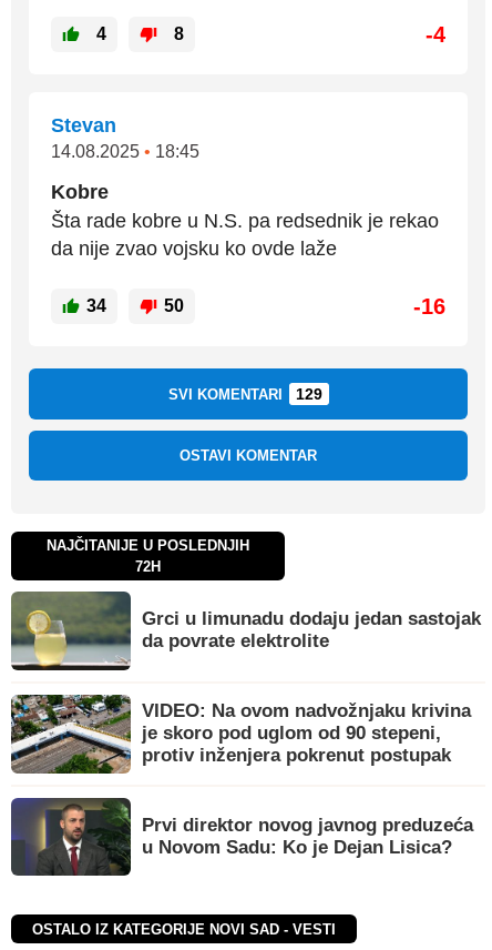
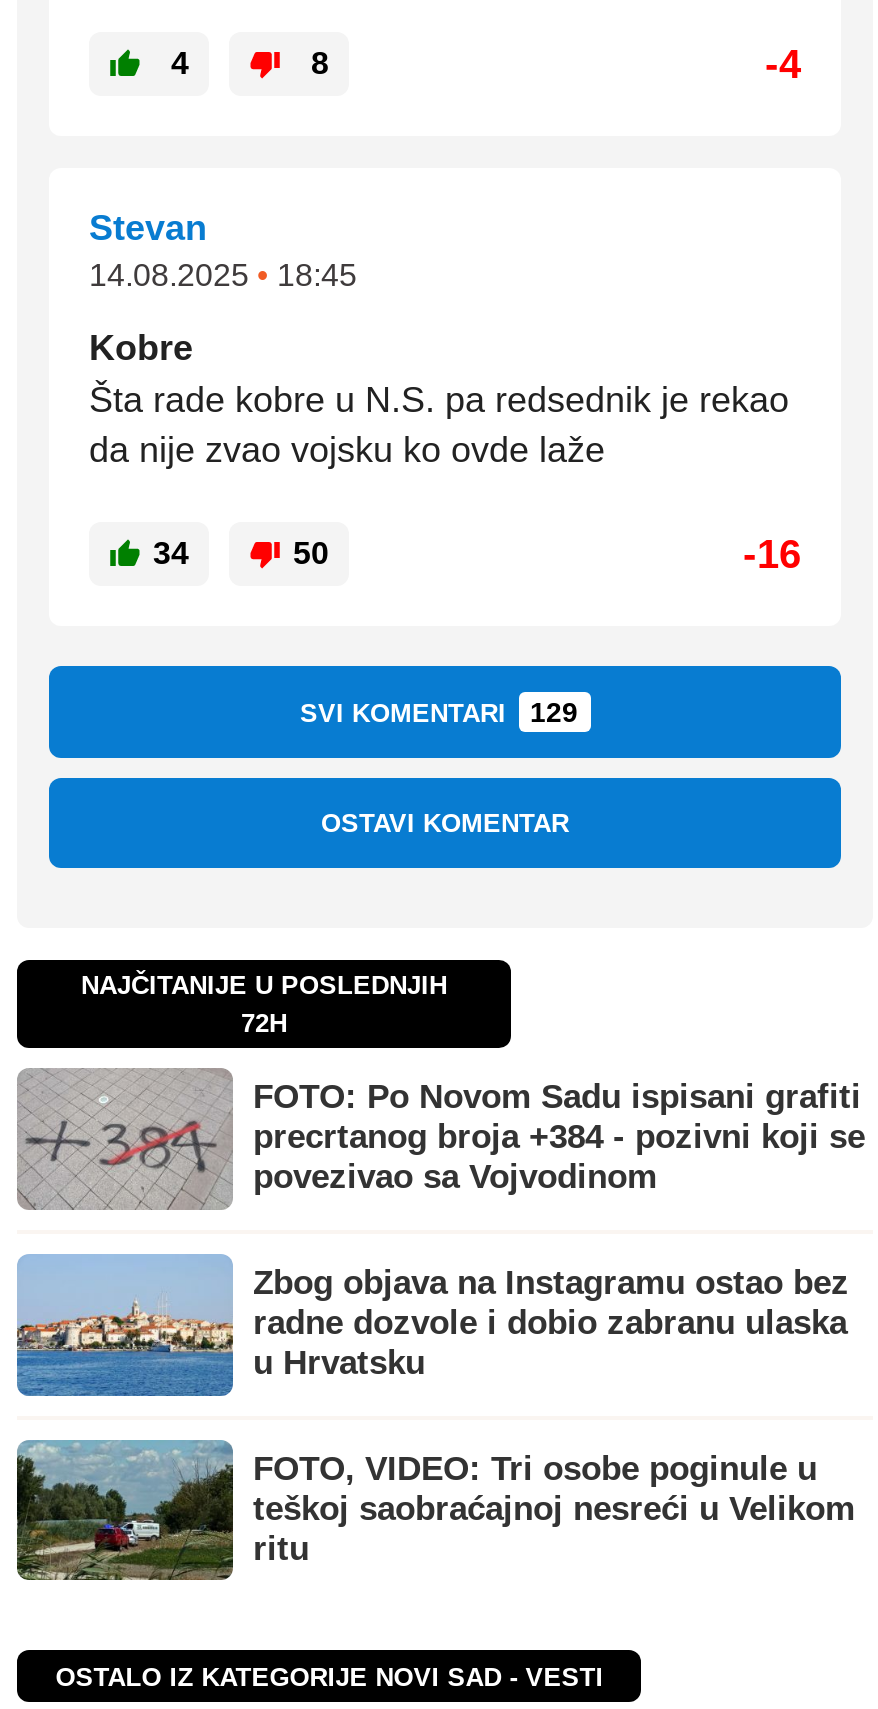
- [image]
- Grci u limunadu dodaju jedan sastojak
- da povrate elektrolite
+ [image]
+ FOTO: Po Novom Sadu ispisani grafiti
+ precrtanog broja +384 - pozivni koji se
+ povezivao sa Vojvodinom

- [image]
- VIDEO: Na ovom nadvožnjaku krivina
- je skoro pod uglom od 90 stepeni,
- protiv inženjera pokrenut postupak
+ [image]
+ Zbog objava na Instagramu ostao bez
+ radne dozvole i dobio zabranu ulaska
+ u Hrvatsku

- [image]
- Prvi direktor novog javnog preduzeća
- u Novom Sadu: Ko je Dejan Lisica?
+ [image]
+ FOTO, VIDEO: Tri osobe poginule u
+ teškoj saobraćajnoj nesreći u Velikom
+ ritu
